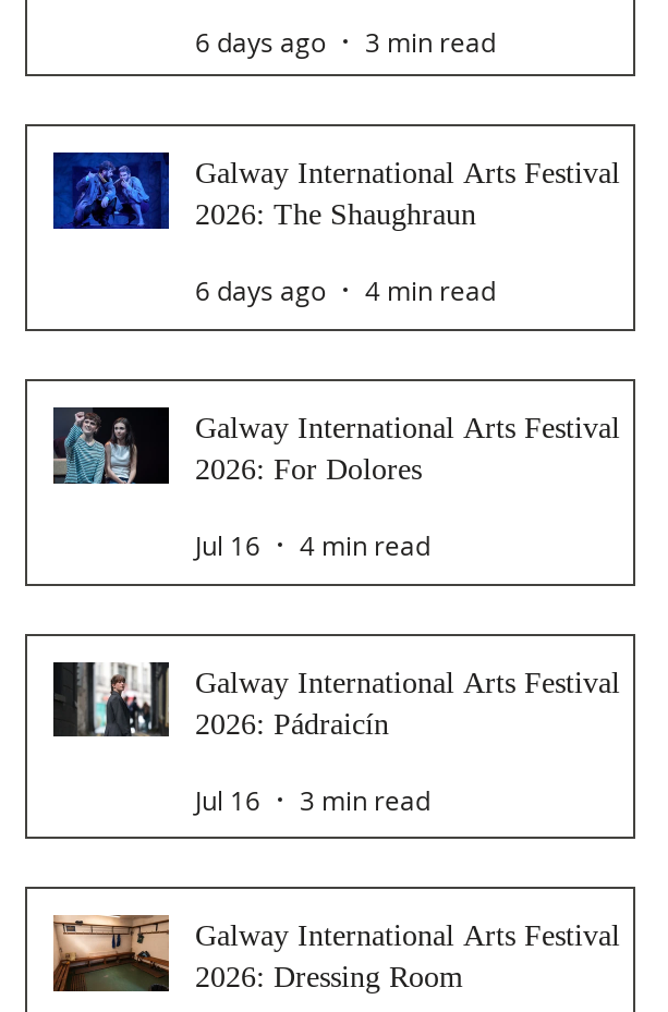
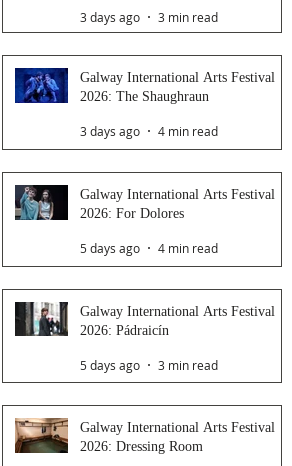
- 6 days ago 3 min read
+ 3 days ago 3 min read

- 6 days ago 4 min read
+ 3 days ago 4 min read

- Jul 16 4 min read
+ 5 days ago 4 min read

- Jul 16 3 min read
+ 5 days ago 3 min read
